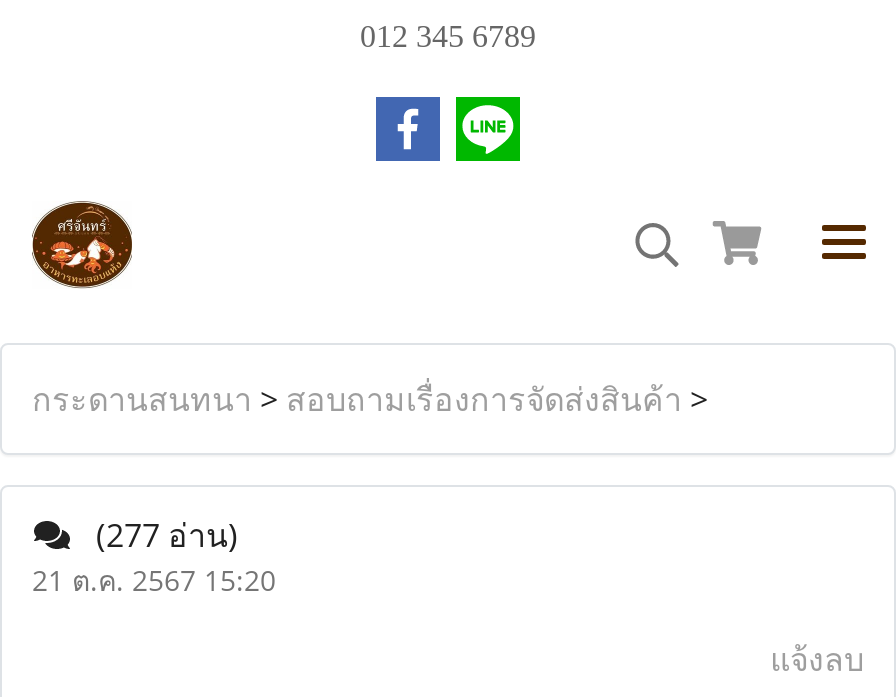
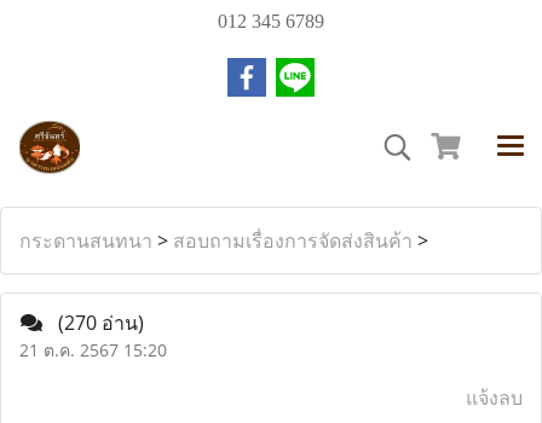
- (277 อ่าน)
+ (270 อ่าน)
